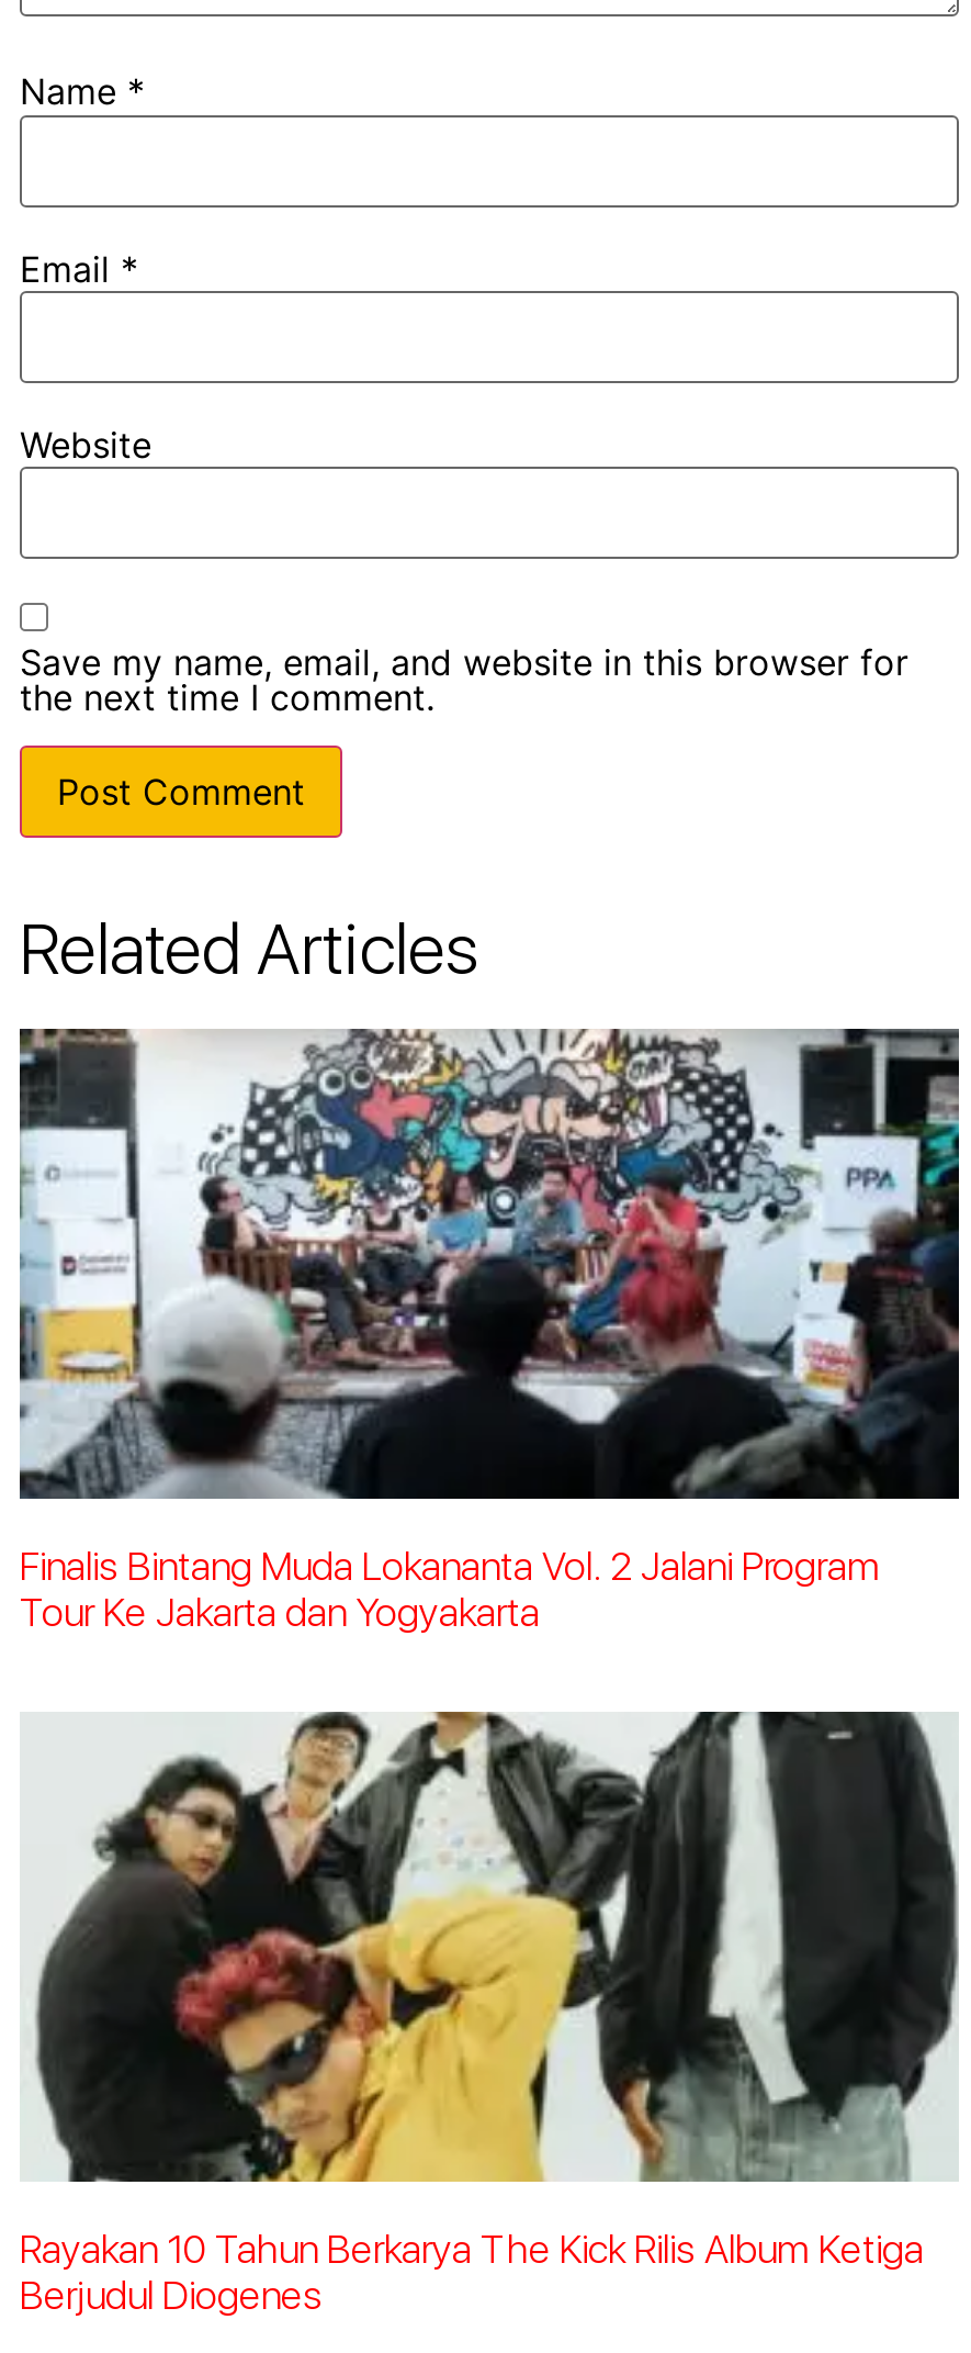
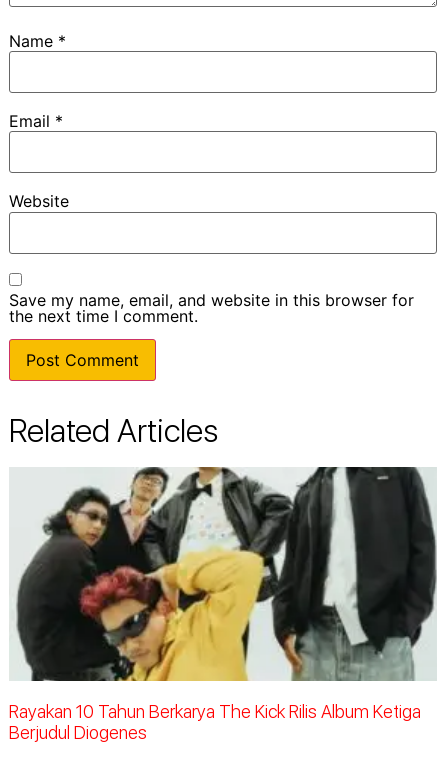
- [image]
- Finalis Bintang Muda Lokananta Vol. 2 Jalani Program
- Tour Ke Jakarta dan Yogyakarta
